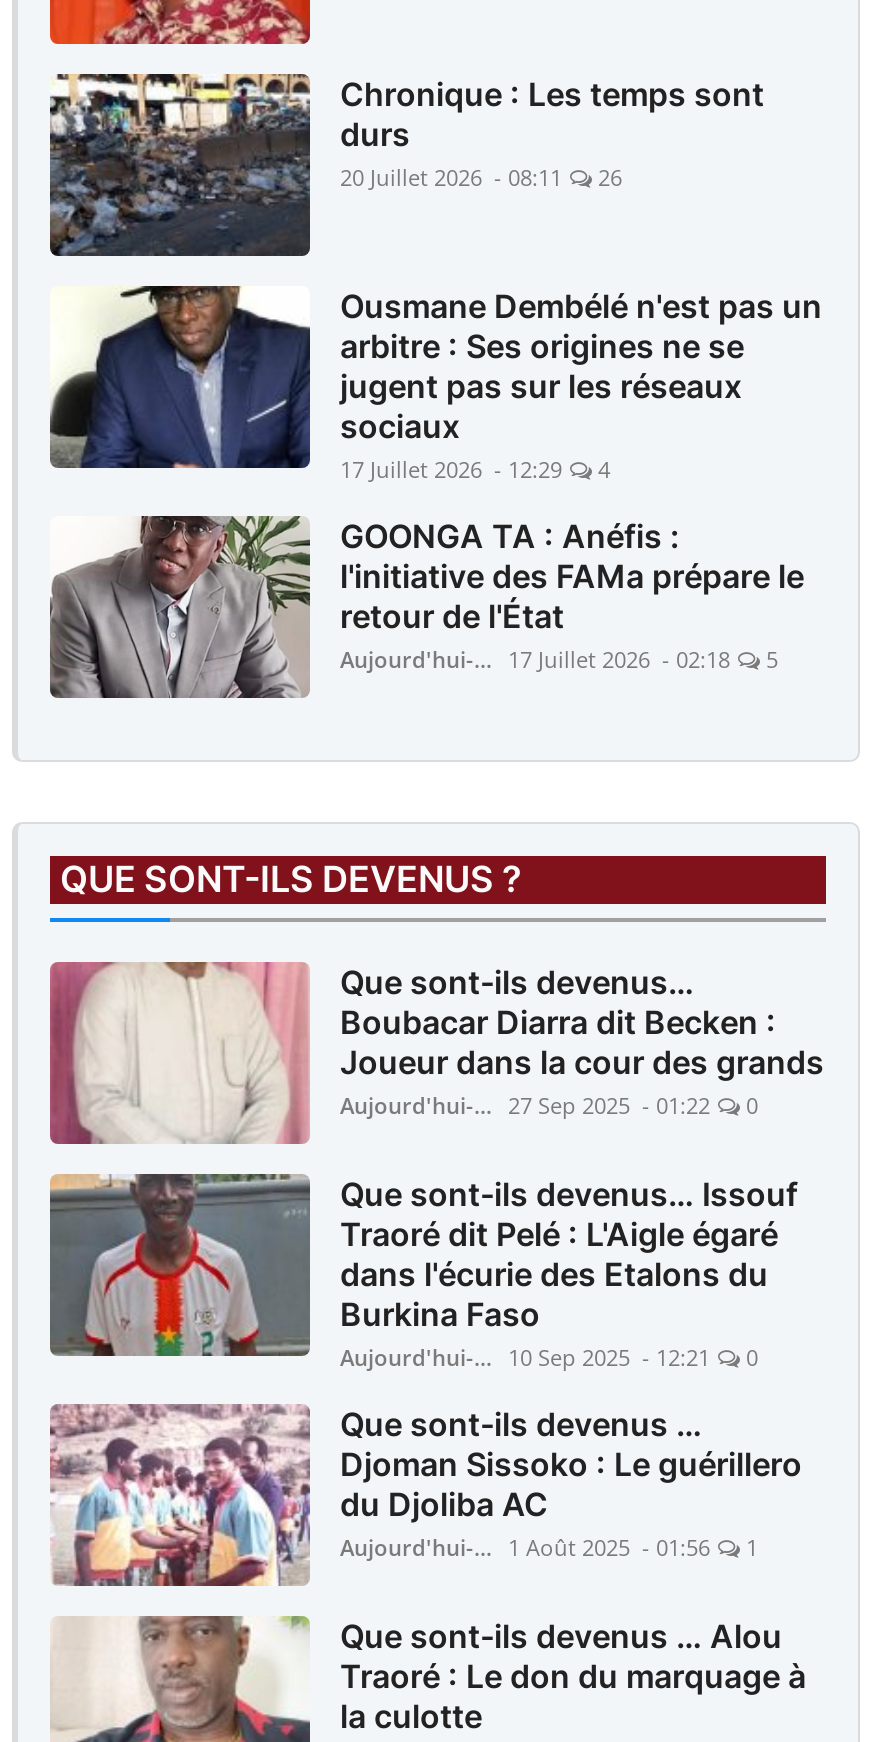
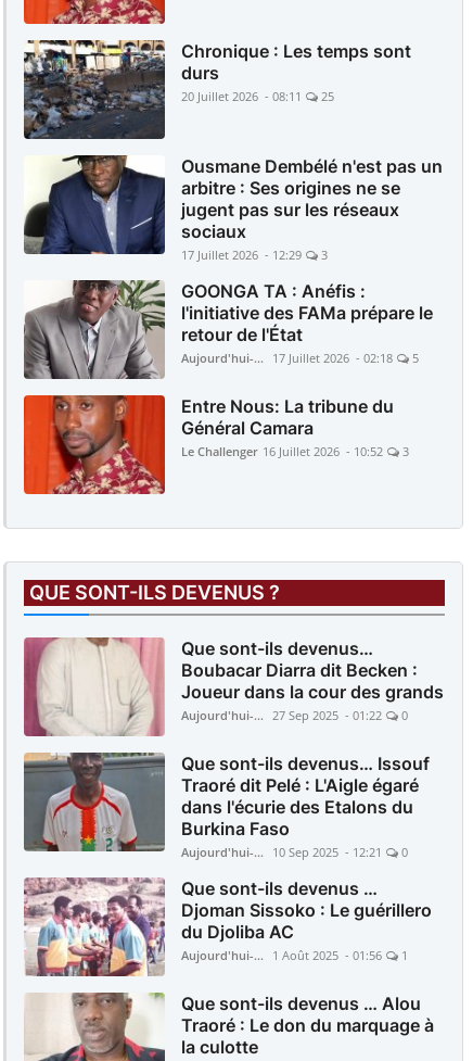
- 20 Juillet 2026 - 08:11 26
+ 20 Juillet 2026 - 08:11 25

- 17 Juillet 2026 - 12:29 4
+ 17 Juillet 2026 - 12:29 3

+ [image]
+ Entre Nous: La tribune du
+ Général Camara
+ Le Challenger 16 Juillet 2026 - 10:52
+ 3
